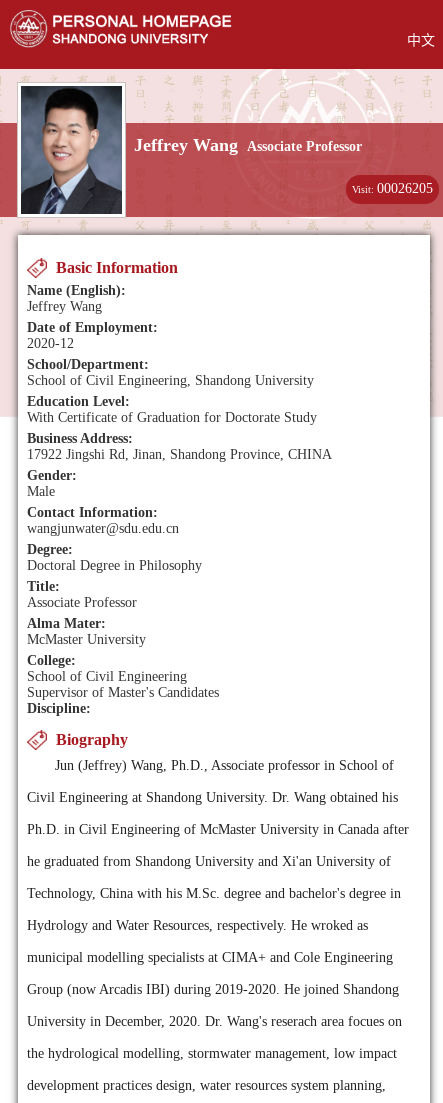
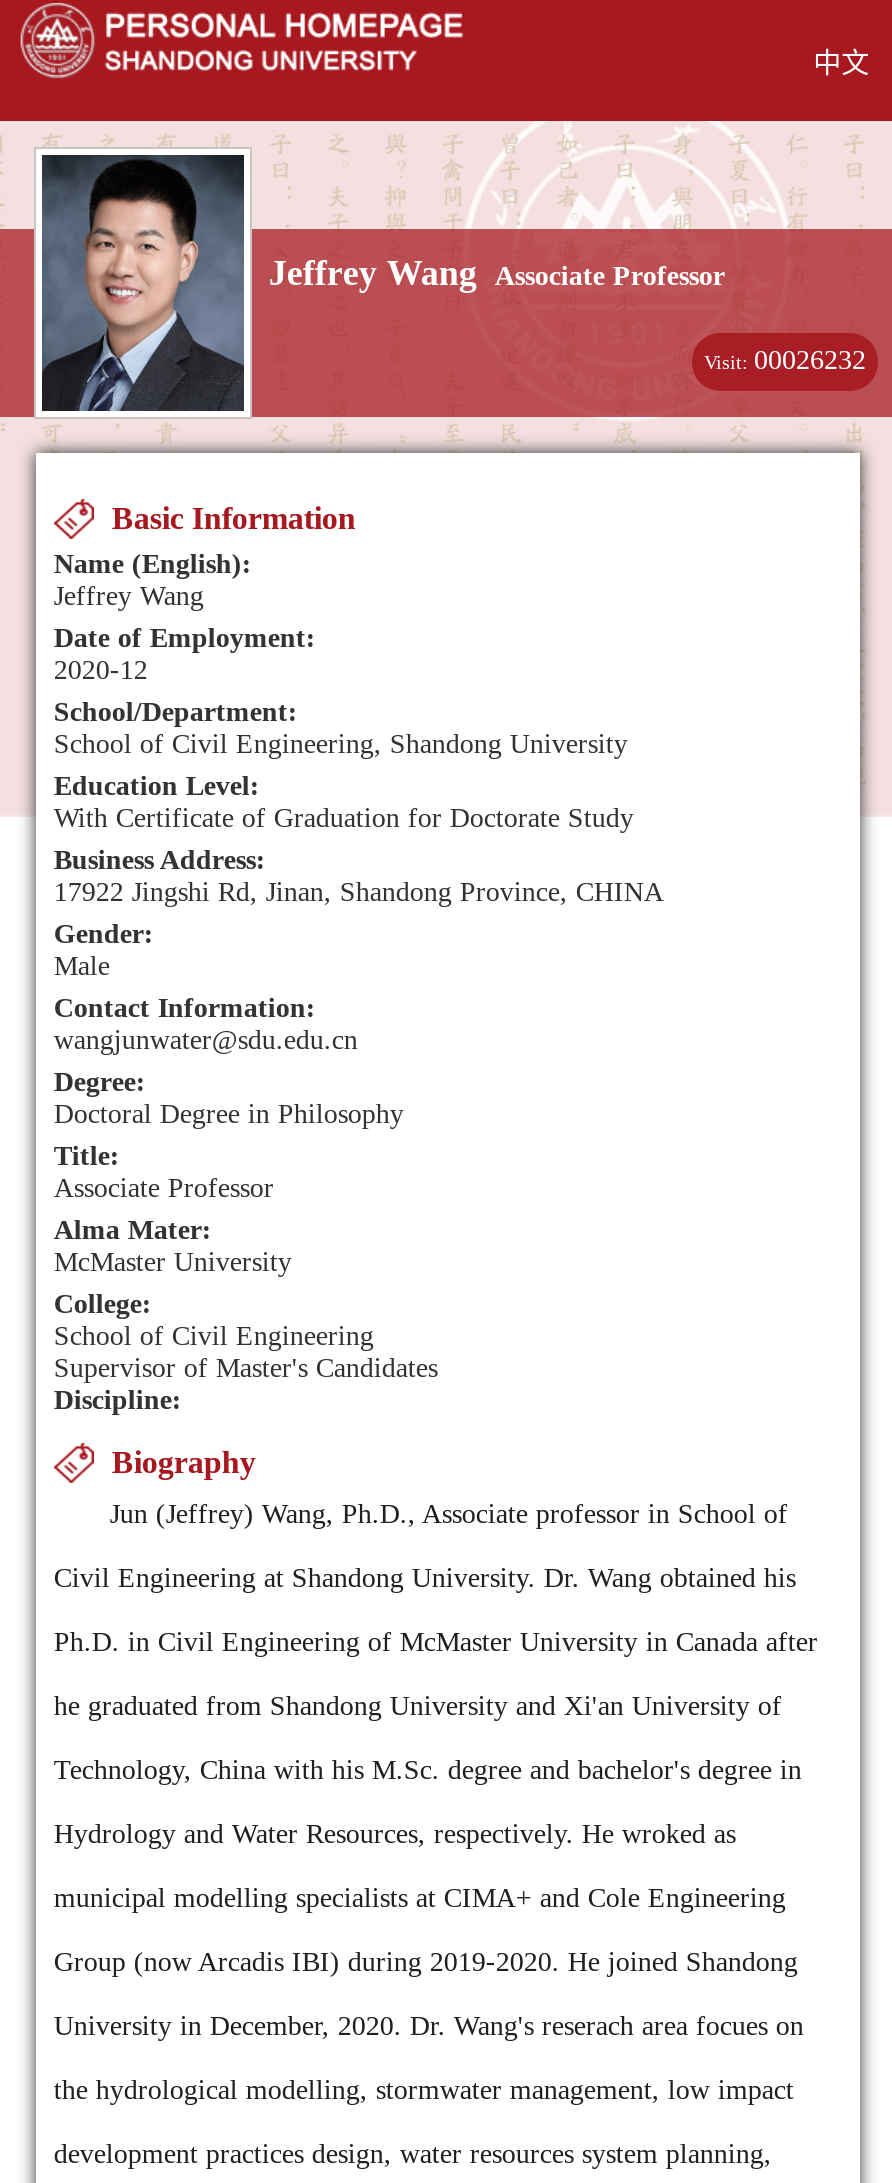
- Visit: 00026205
+ Visit: 00026232
